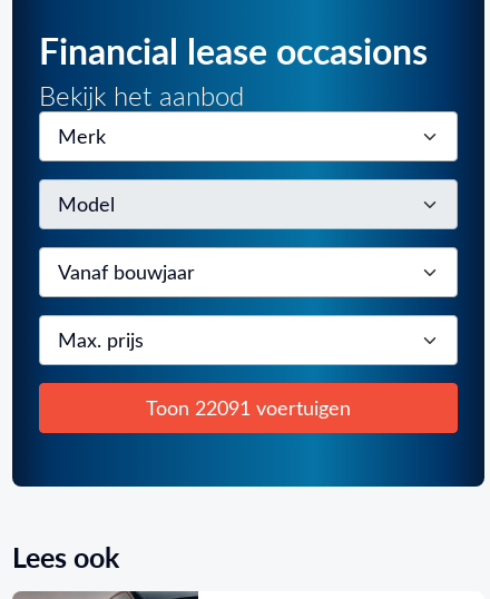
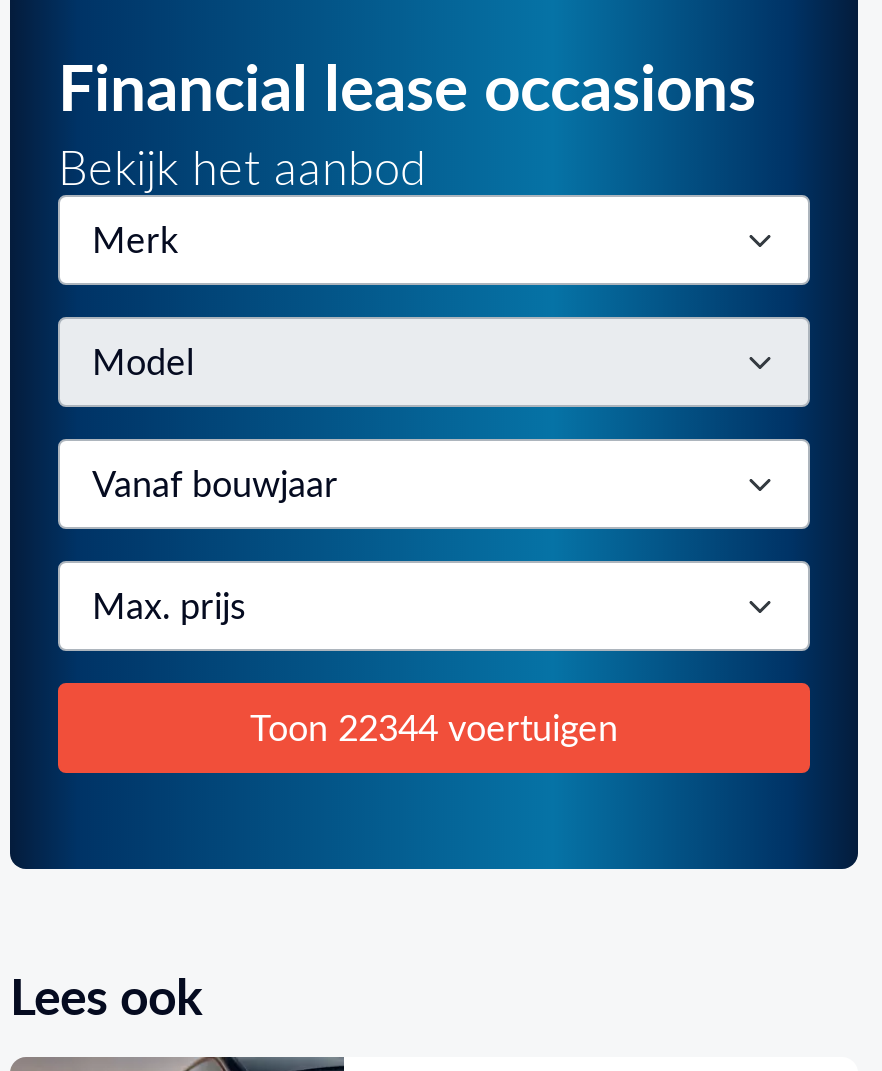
- Toon 22091 voertuigen
+ Toon 22344 voertuigen
